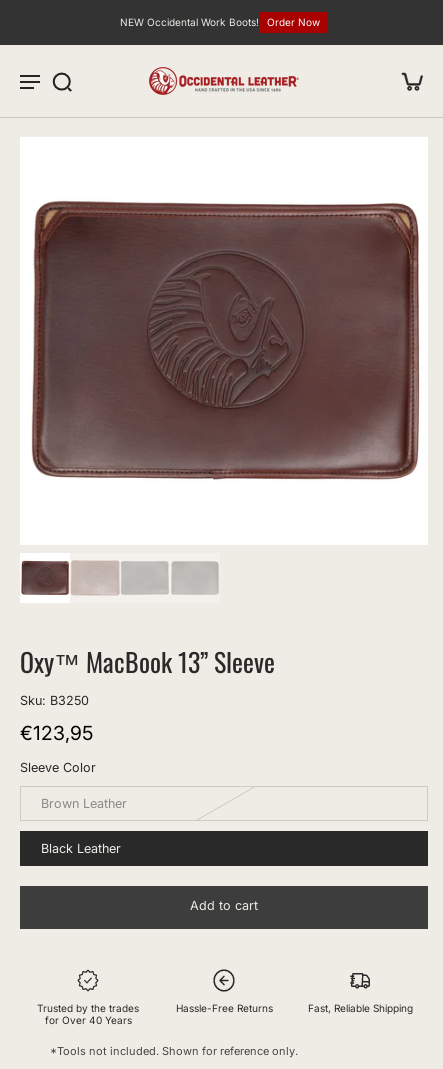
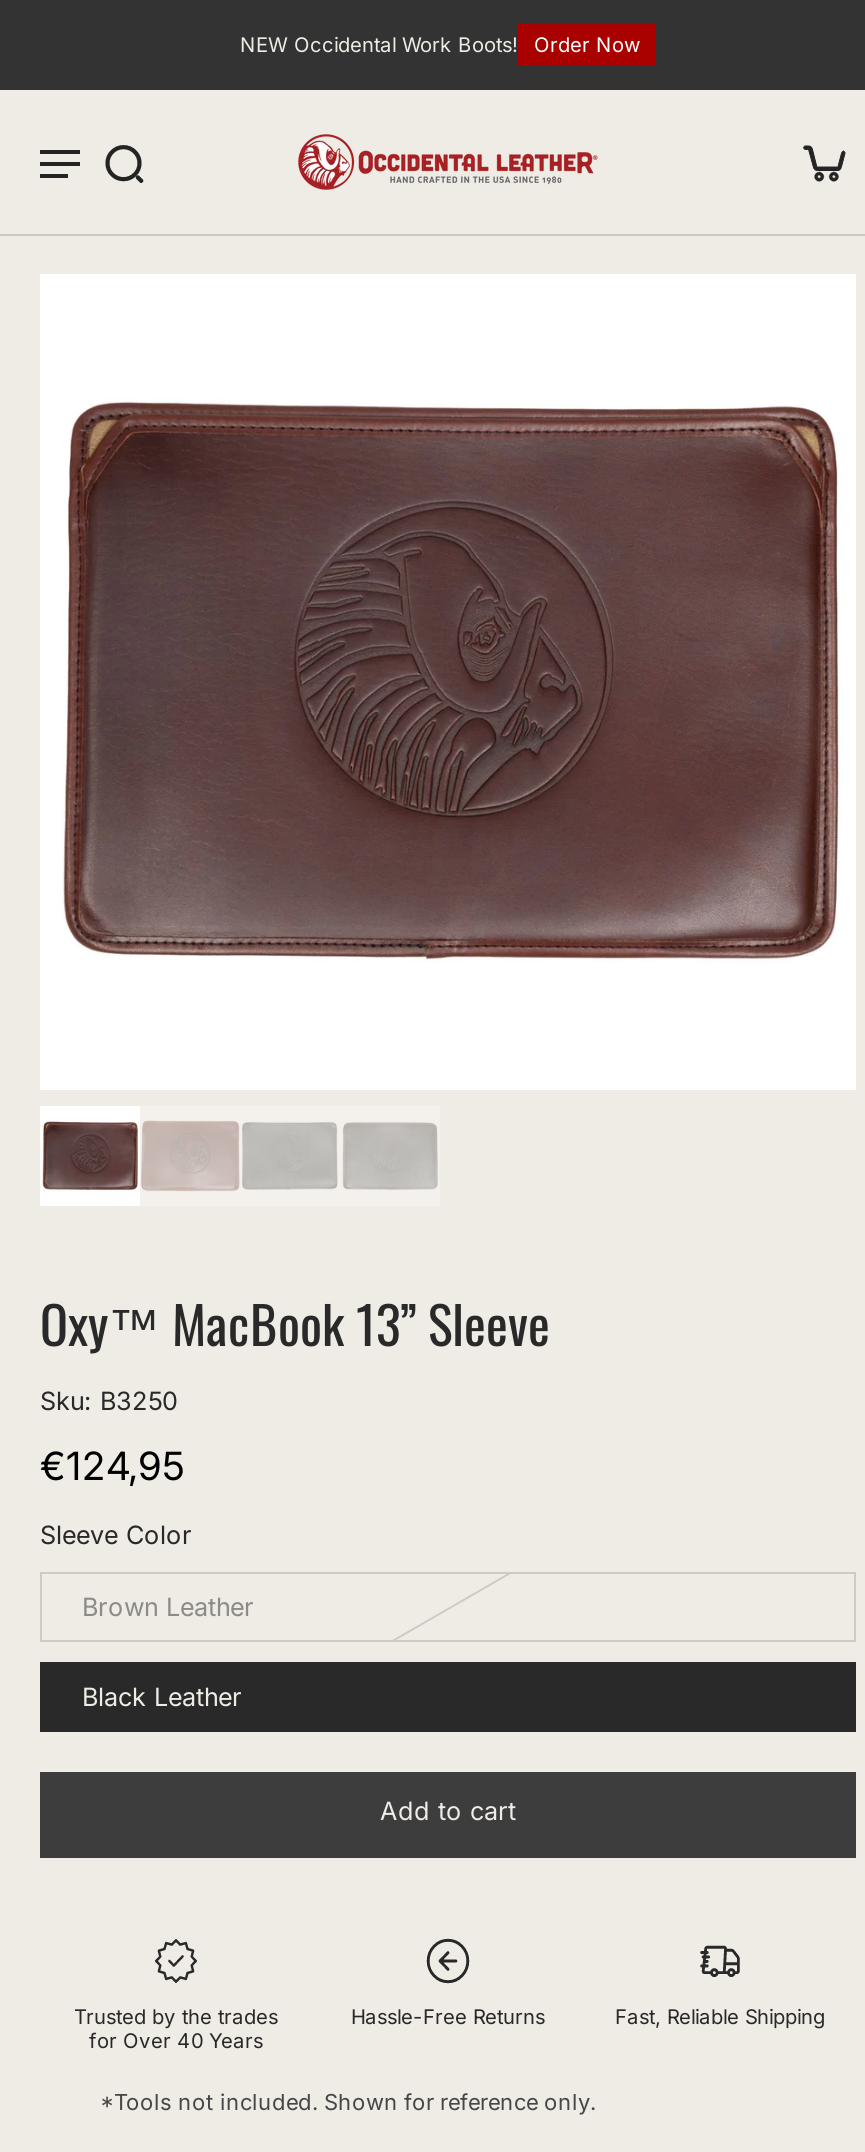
- €123,95
+ €124,95
